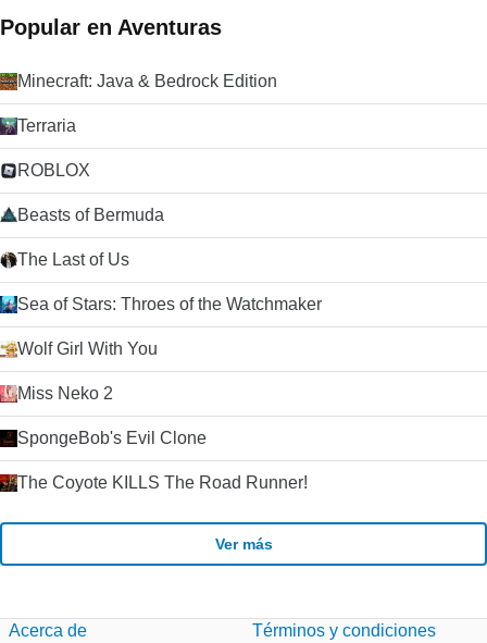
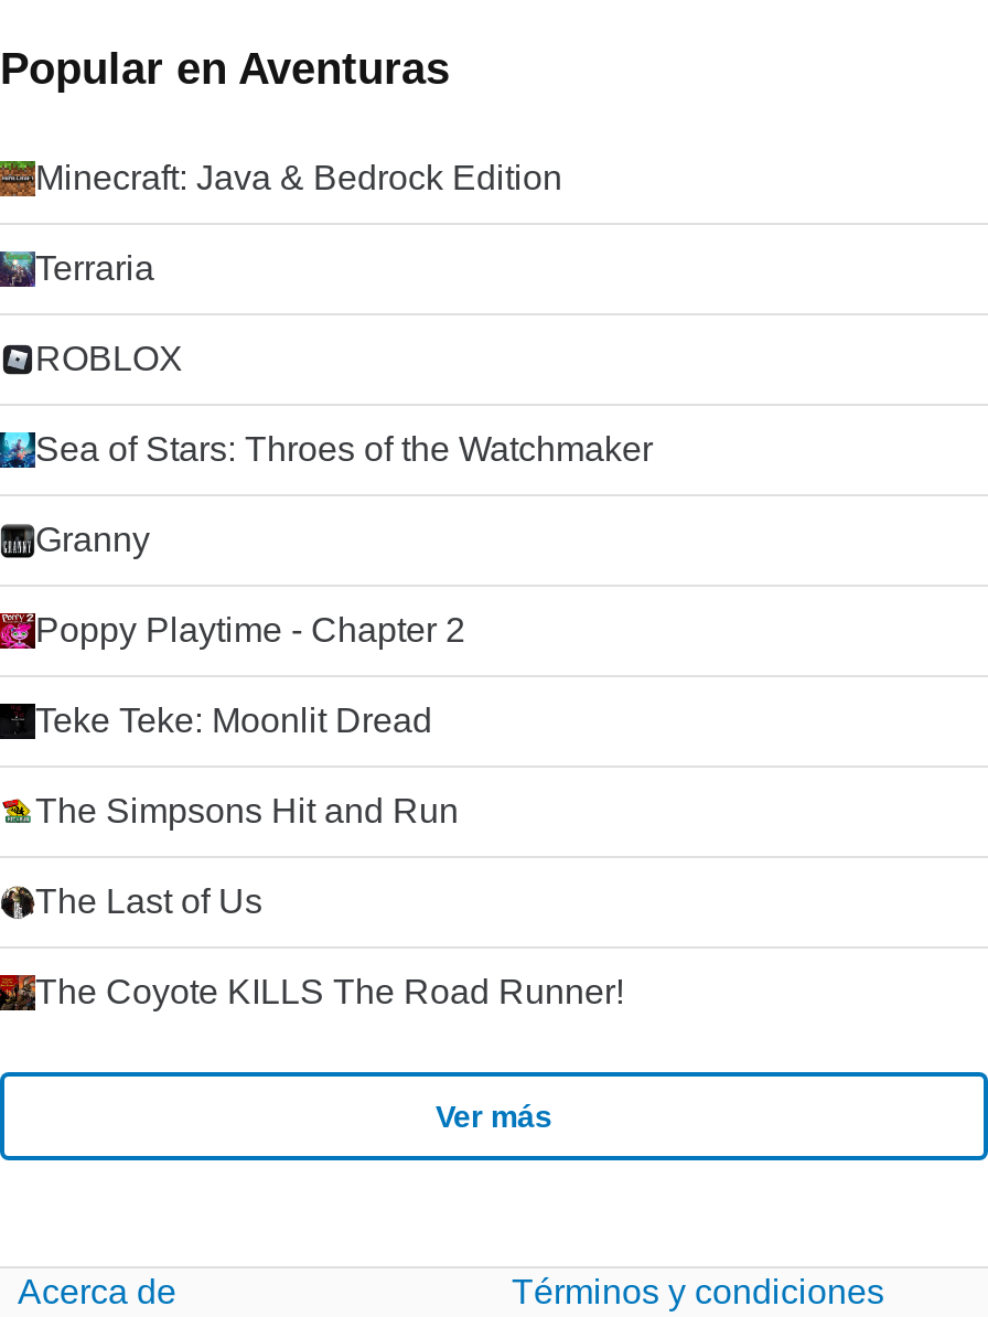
- Beasts of Bermuda
+ Granny
+ Poppy Playtime - Chapter 2
+ Teke Teke: Moonlit Dread
+ The Simpsons Hit and Run

moved down: The Last of Us

moved up: Sea of Stars: Throes of the Watchmaker

- Wolf Girl With You
- Miss Neko 2
- SpongeBob's Evil Clone
